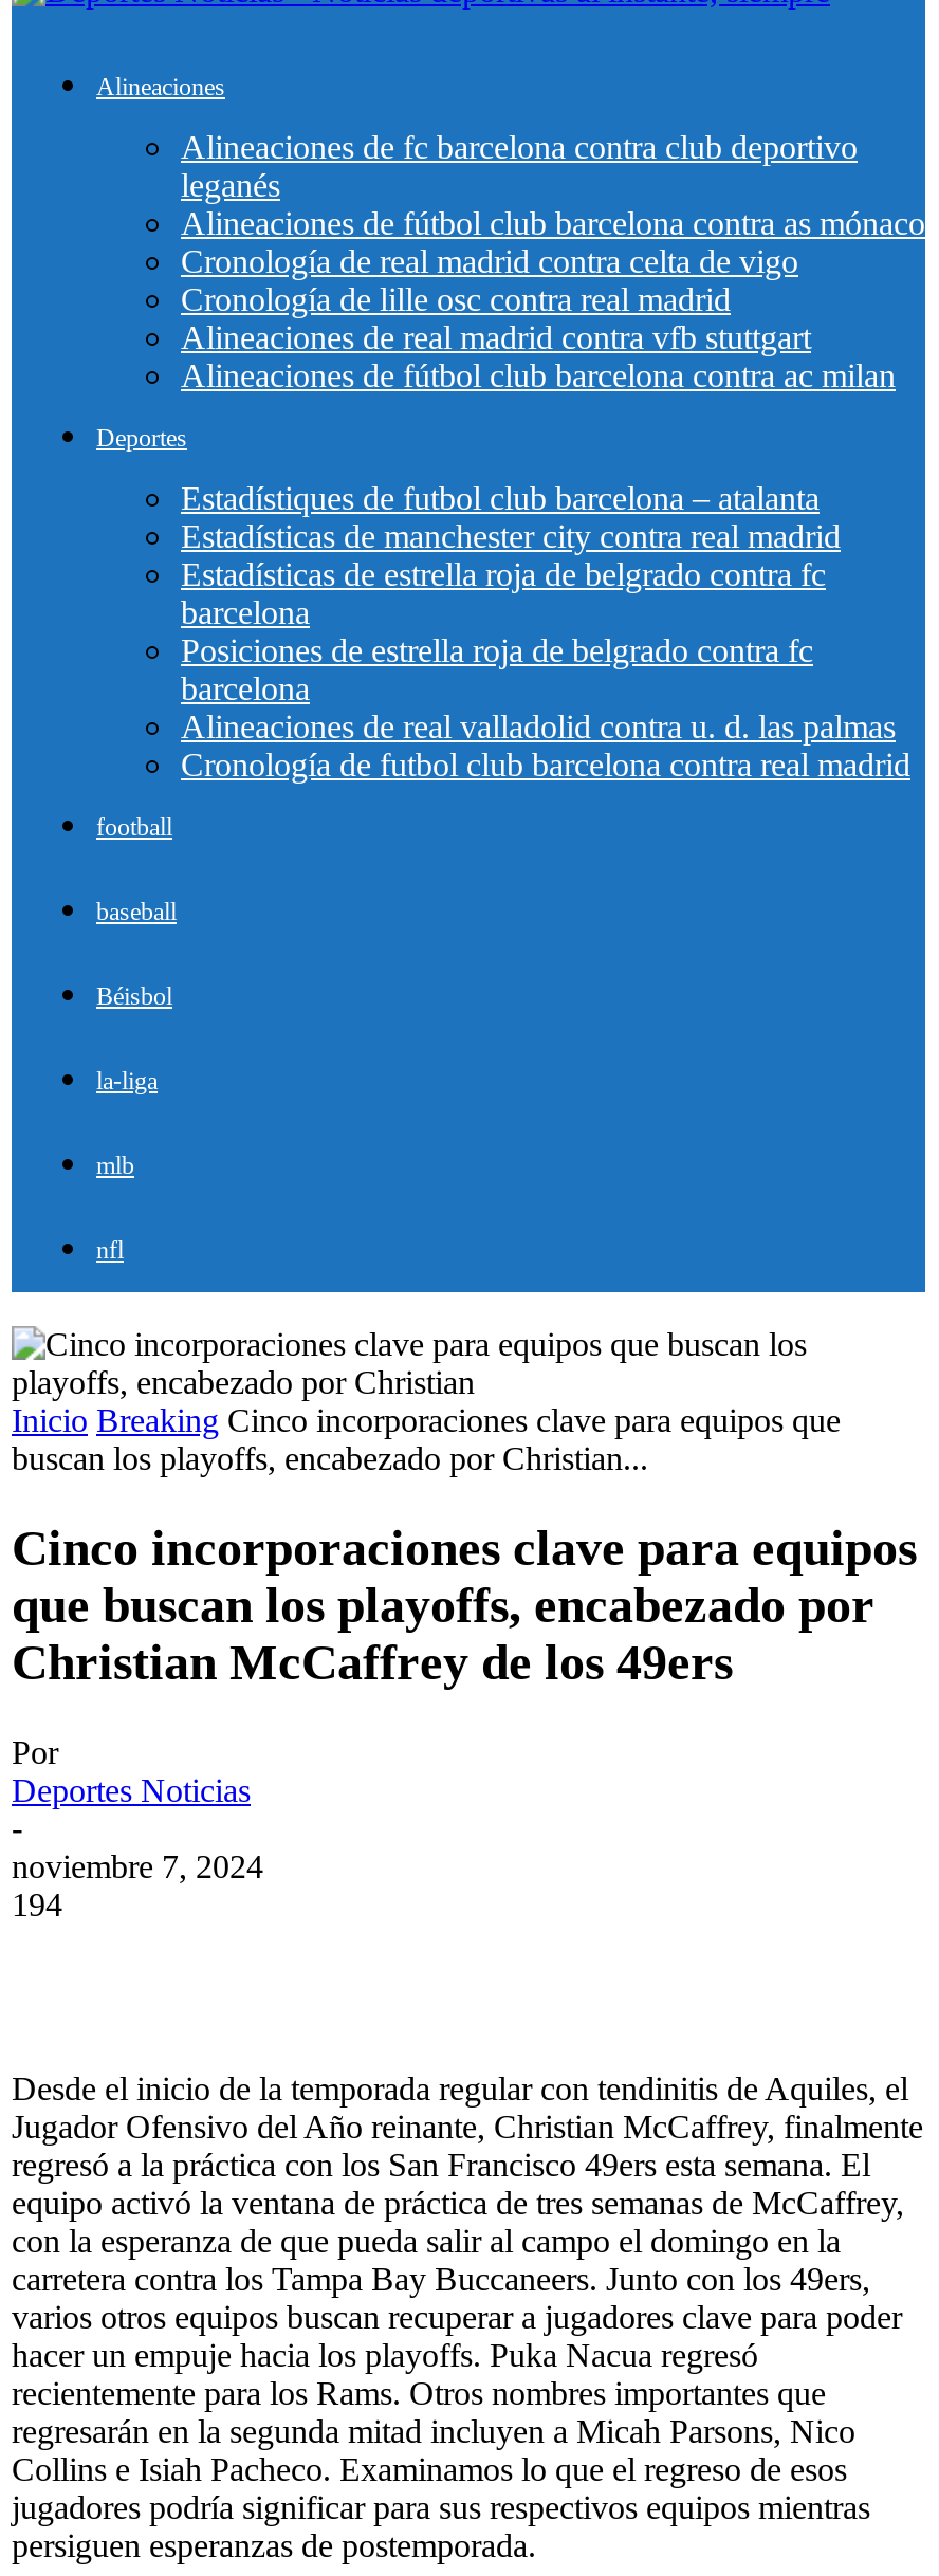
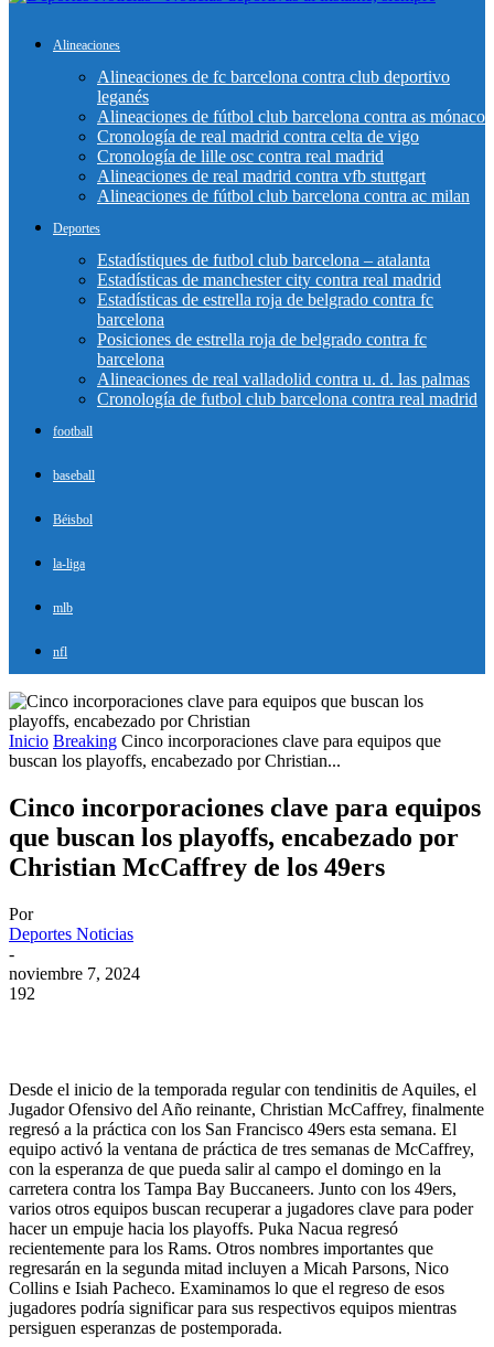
- 194
+ 192
